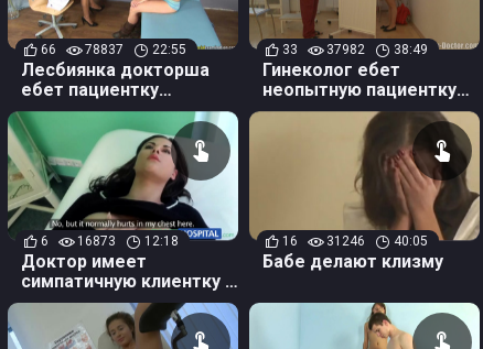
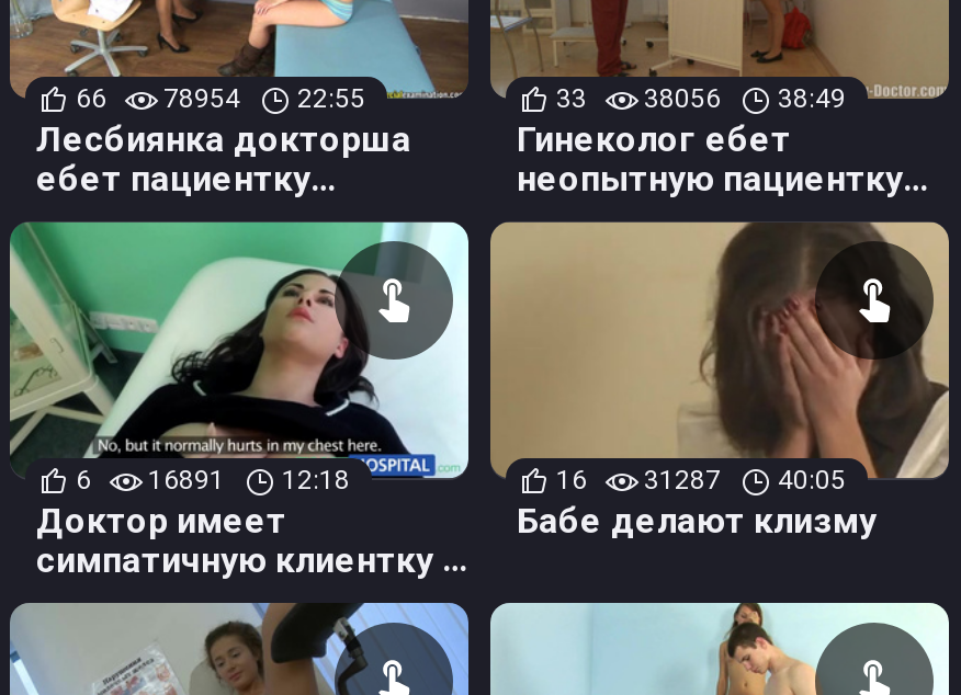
- 66 78837 22:55
+ 66 78954 22:55

- 33 37982 38:49
+ 33 38056 38:49

- 6 16873 12:18
+ 6 16891 12:18

- 16 31246 40:05
+ 16 31287 40:05
